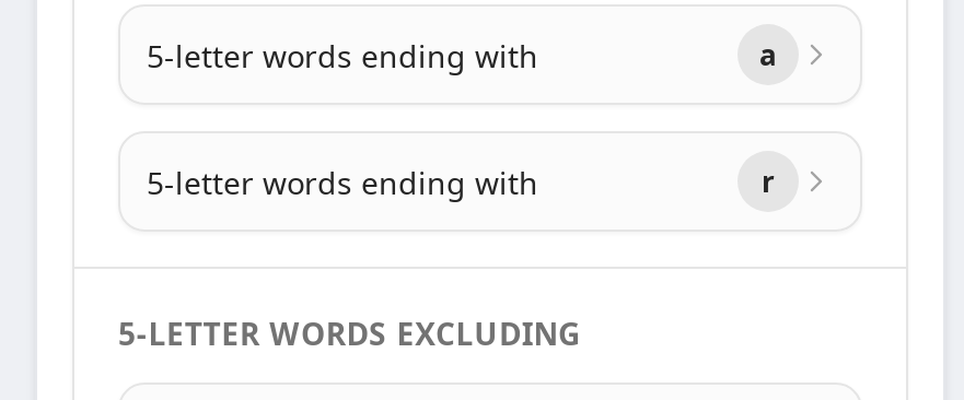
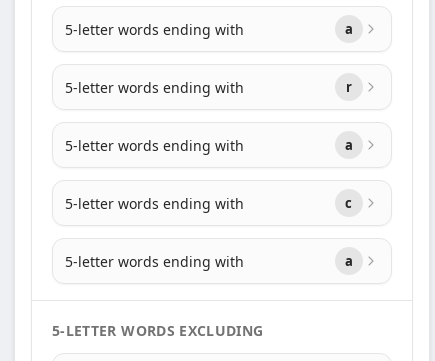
+ 5-letter words ending with
+ a
+ 5-letter words ending with
+ c
+ 5-letter words ending with
+ a
